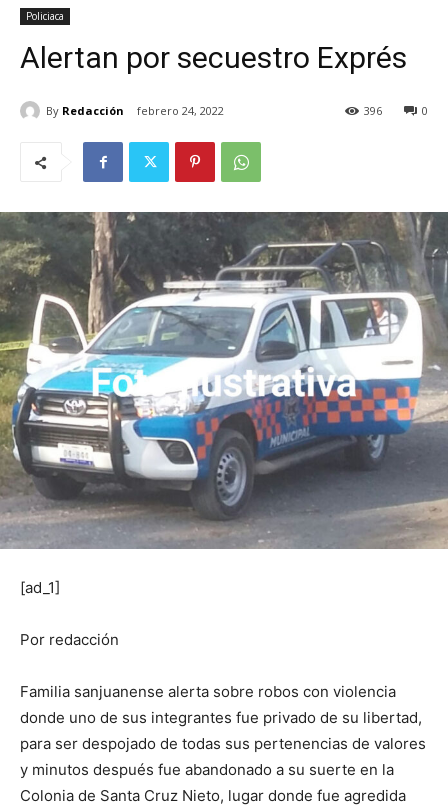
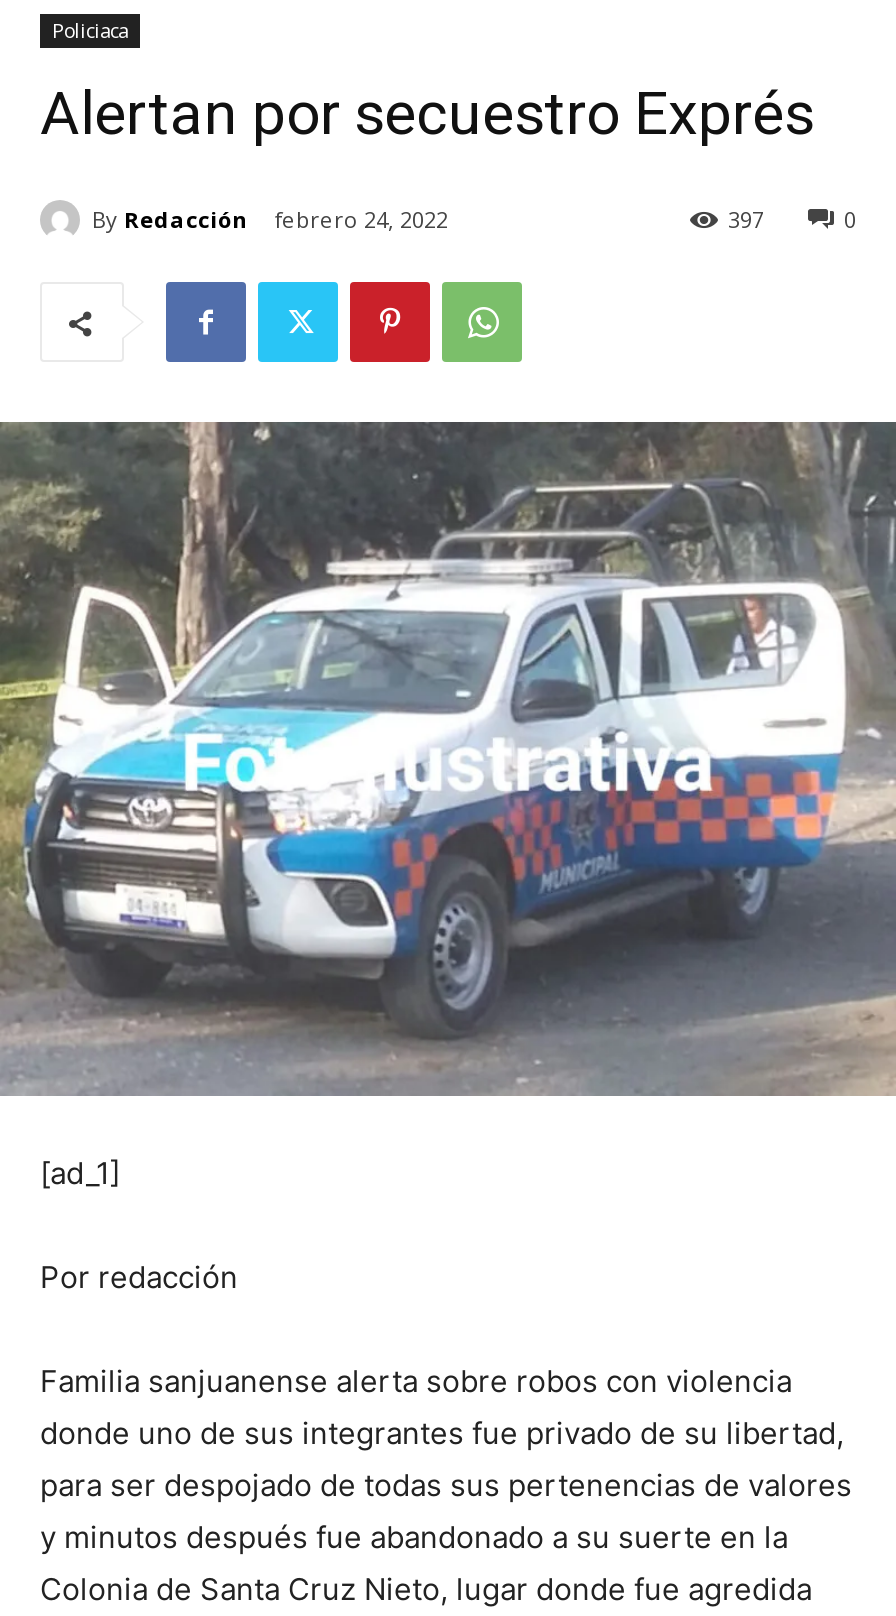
- 396
+ 397
